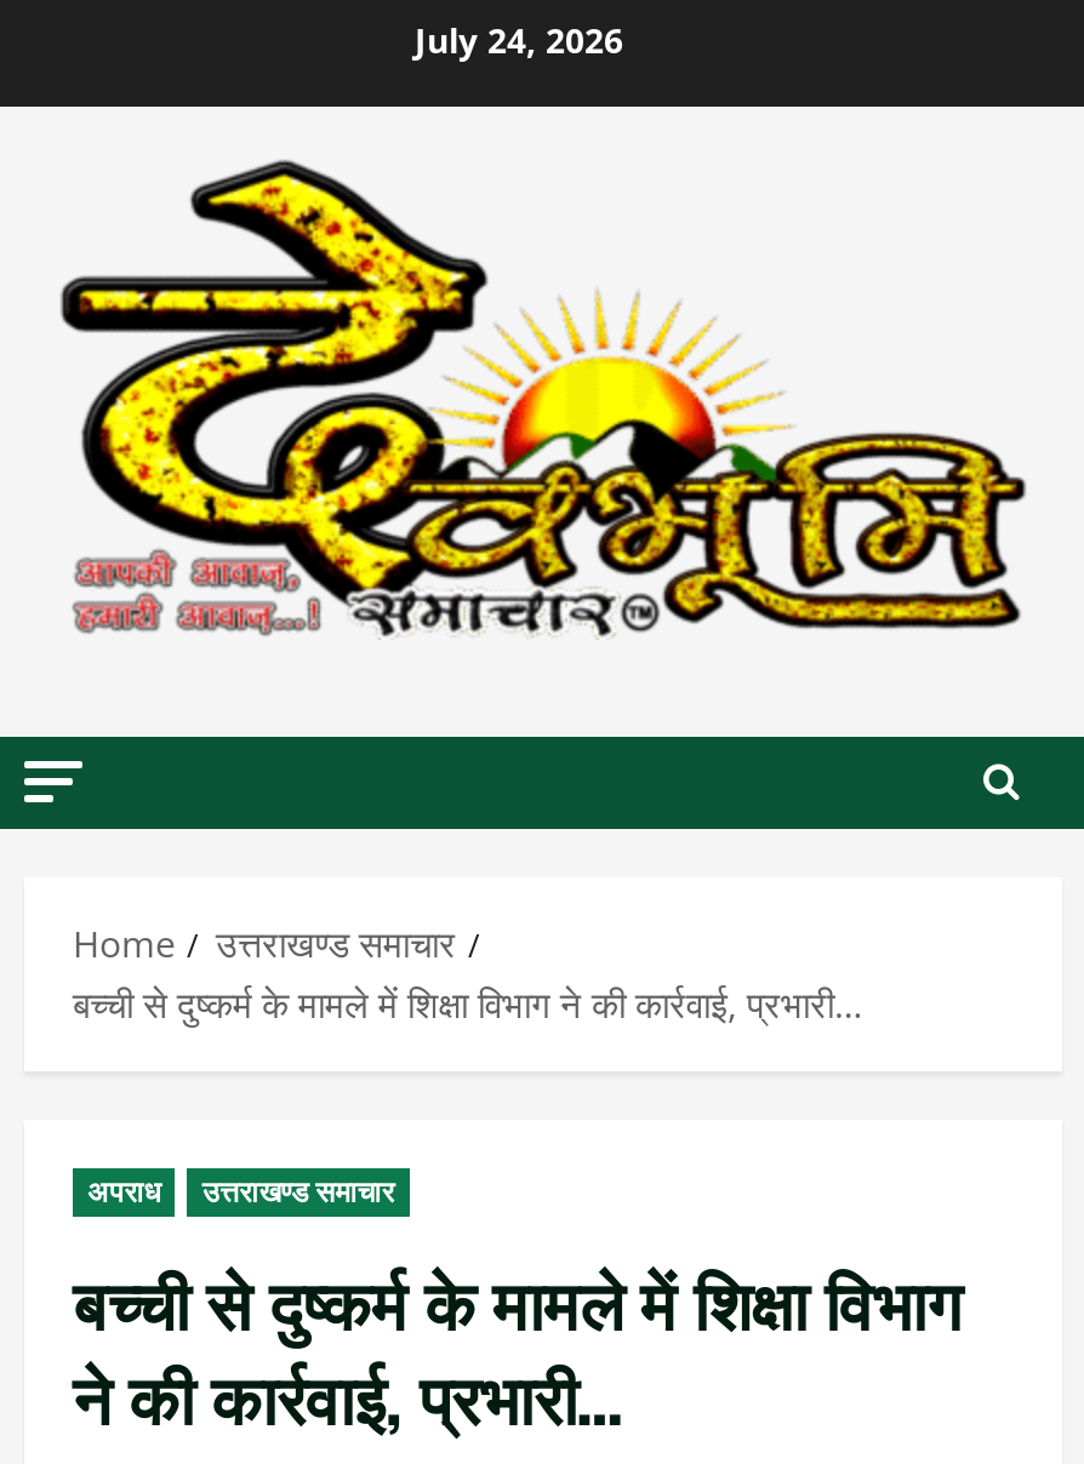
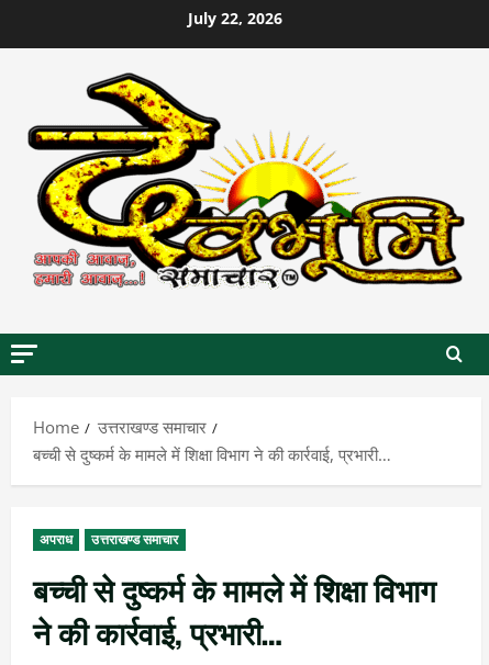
- July 24, 2026
+ July 22, 2026
